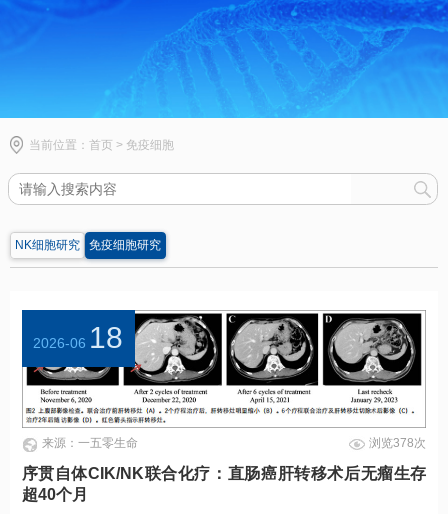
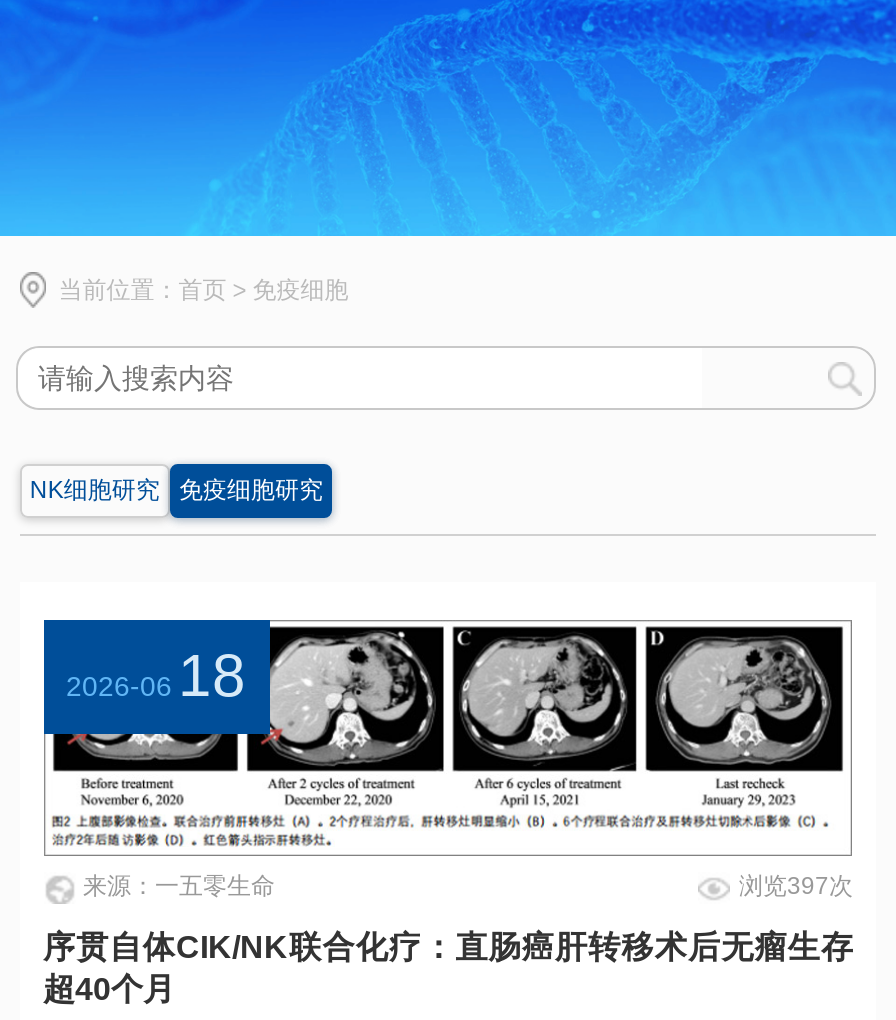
- 浏览378次
+ 浏览397次
